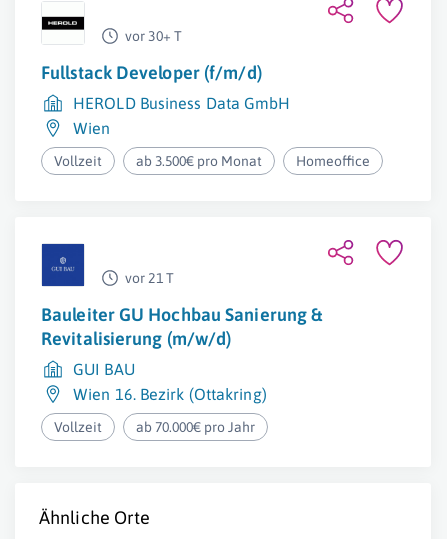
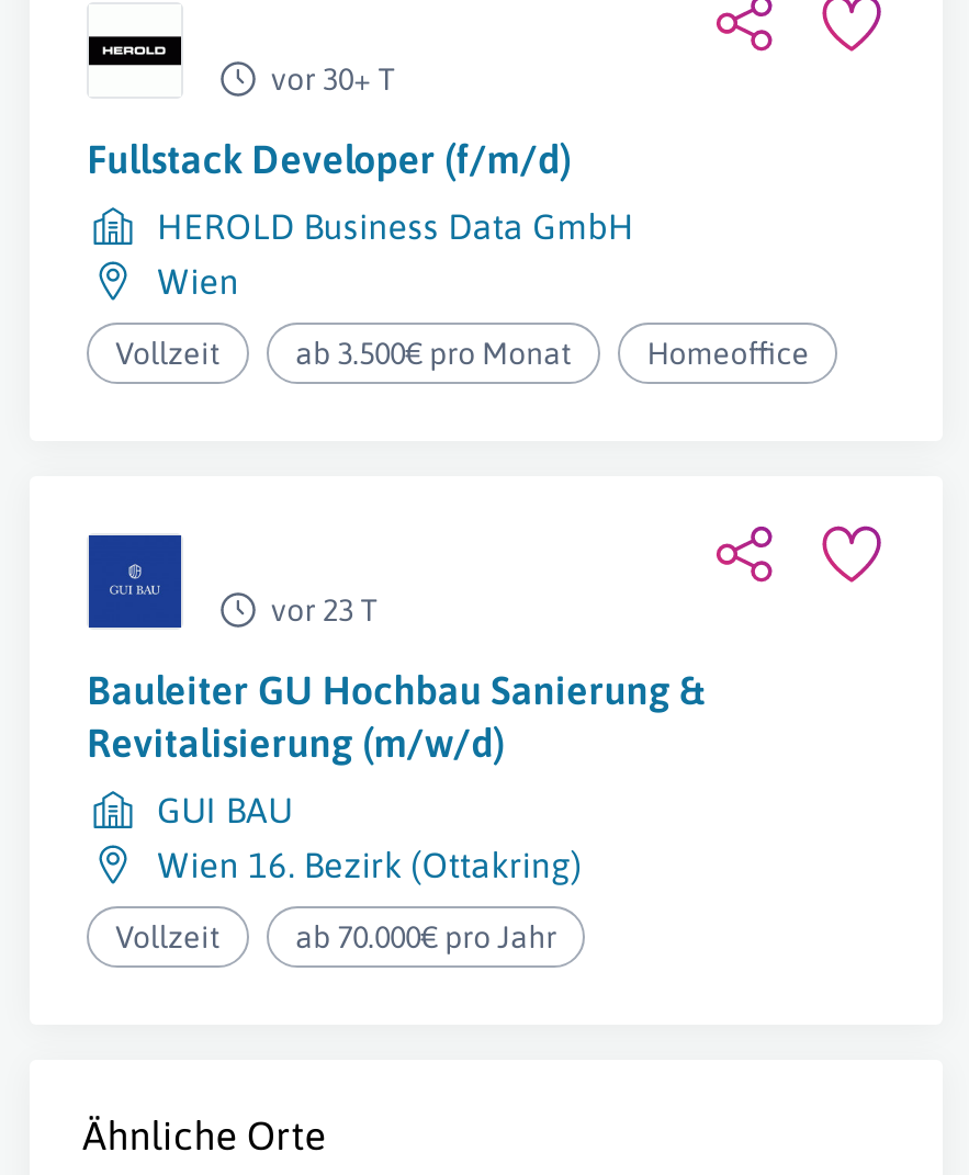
- vor 21 T
+ vor 23 T
